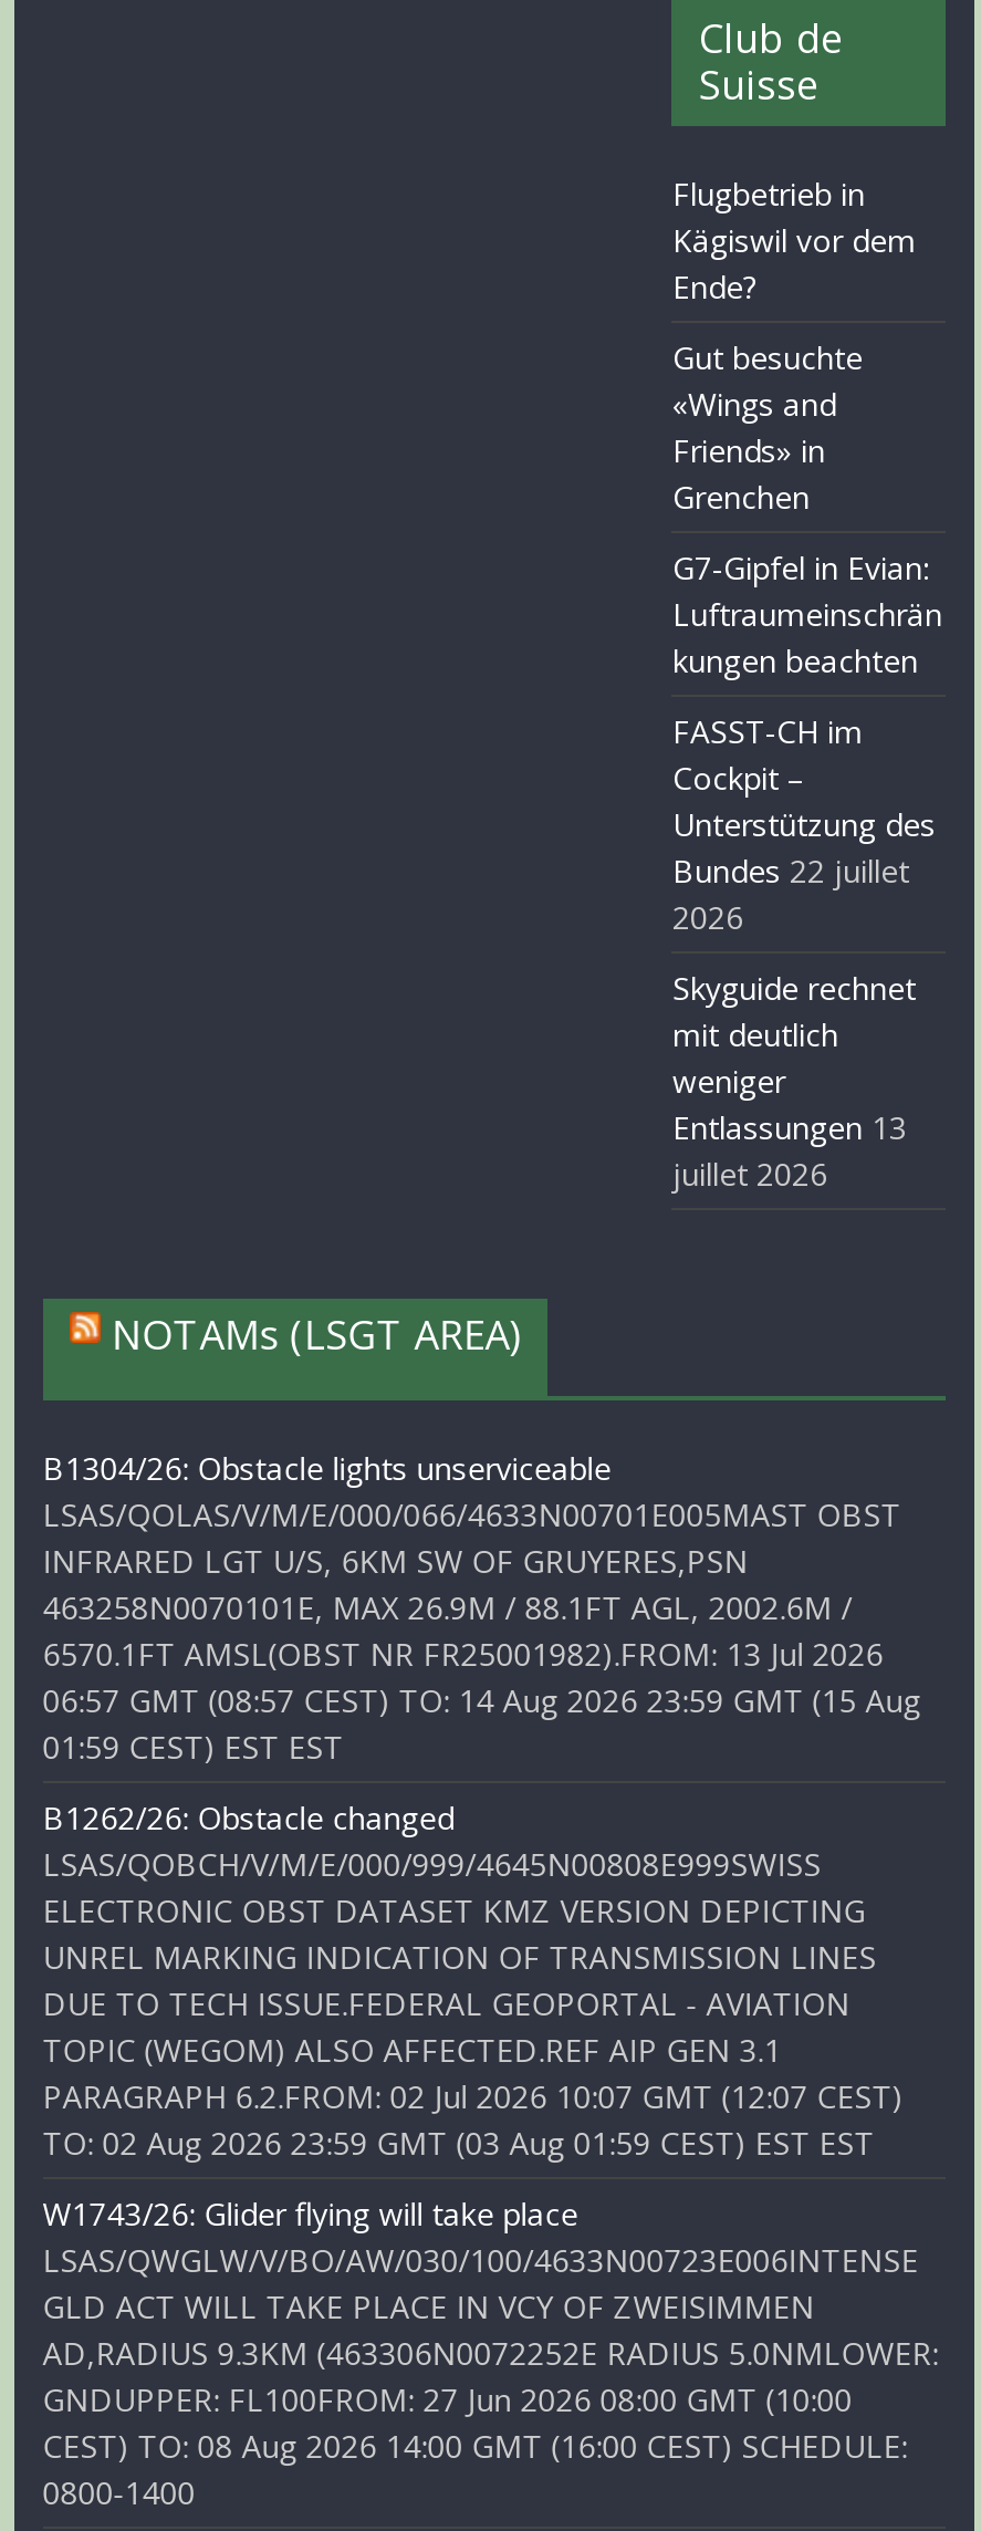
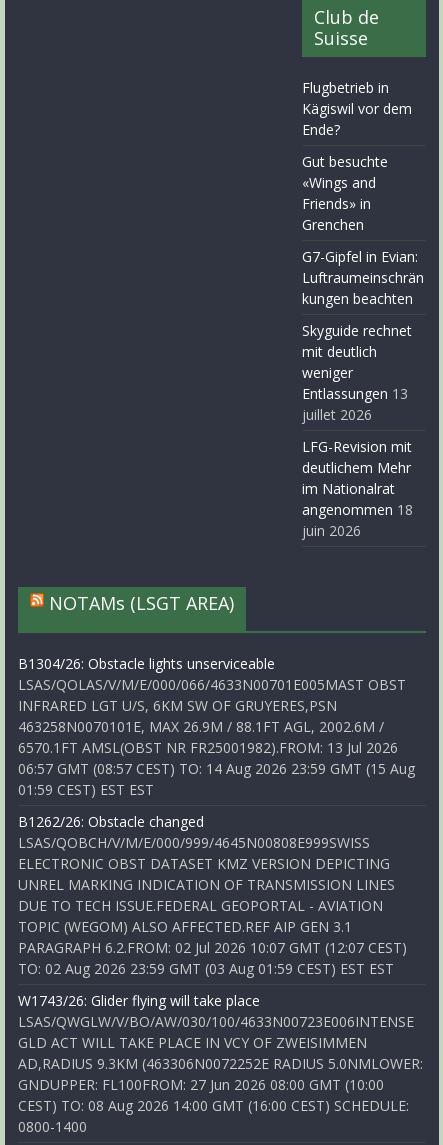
- FASST-CH im
- Cockpit –
- Unterstützung des
- Bundes 22 juillet
- 2026

moved up: Skyguide rechnet | mit deutlich | weniger | Entlassungen 13 | juillet 2026

+ LFG-Revision mit
+ deutlichem Mehr
+ im Nationalrat
+ angenommen 18
+ juin 2026
